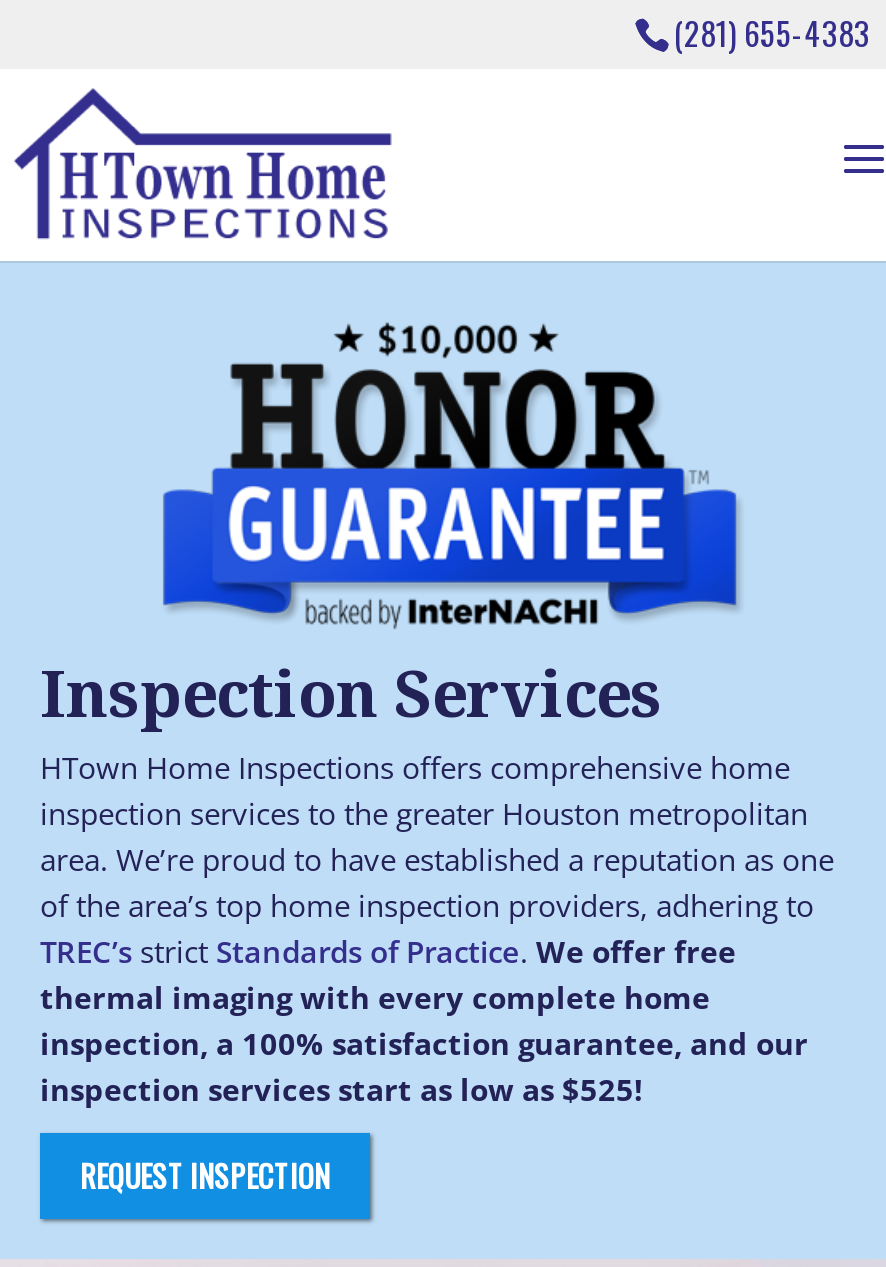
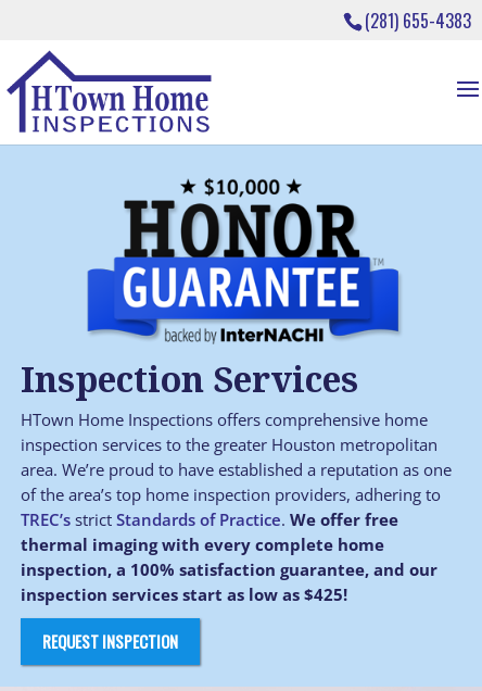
- inspection services start as low as $525!
+ inspection services start as low as $425!
